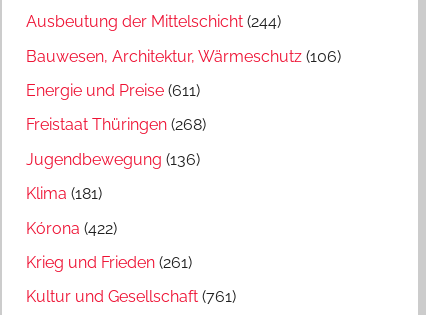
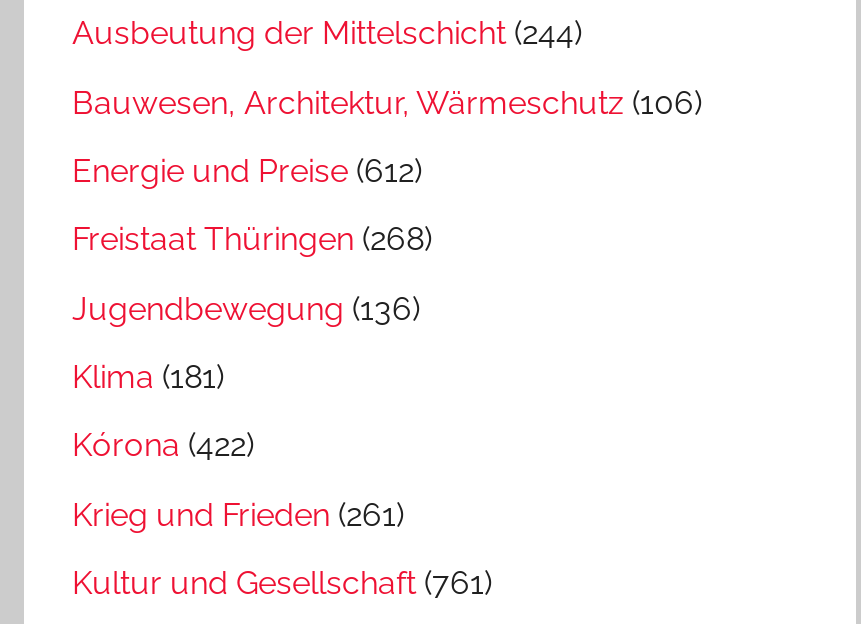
- Energie und Preise (611)
+ Energie und Preise (612)
